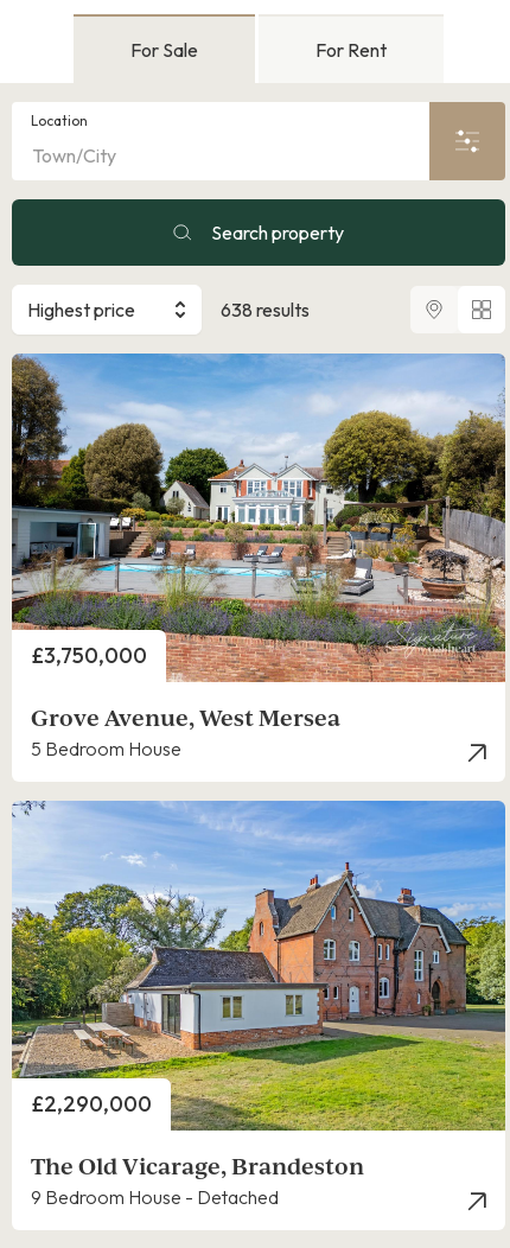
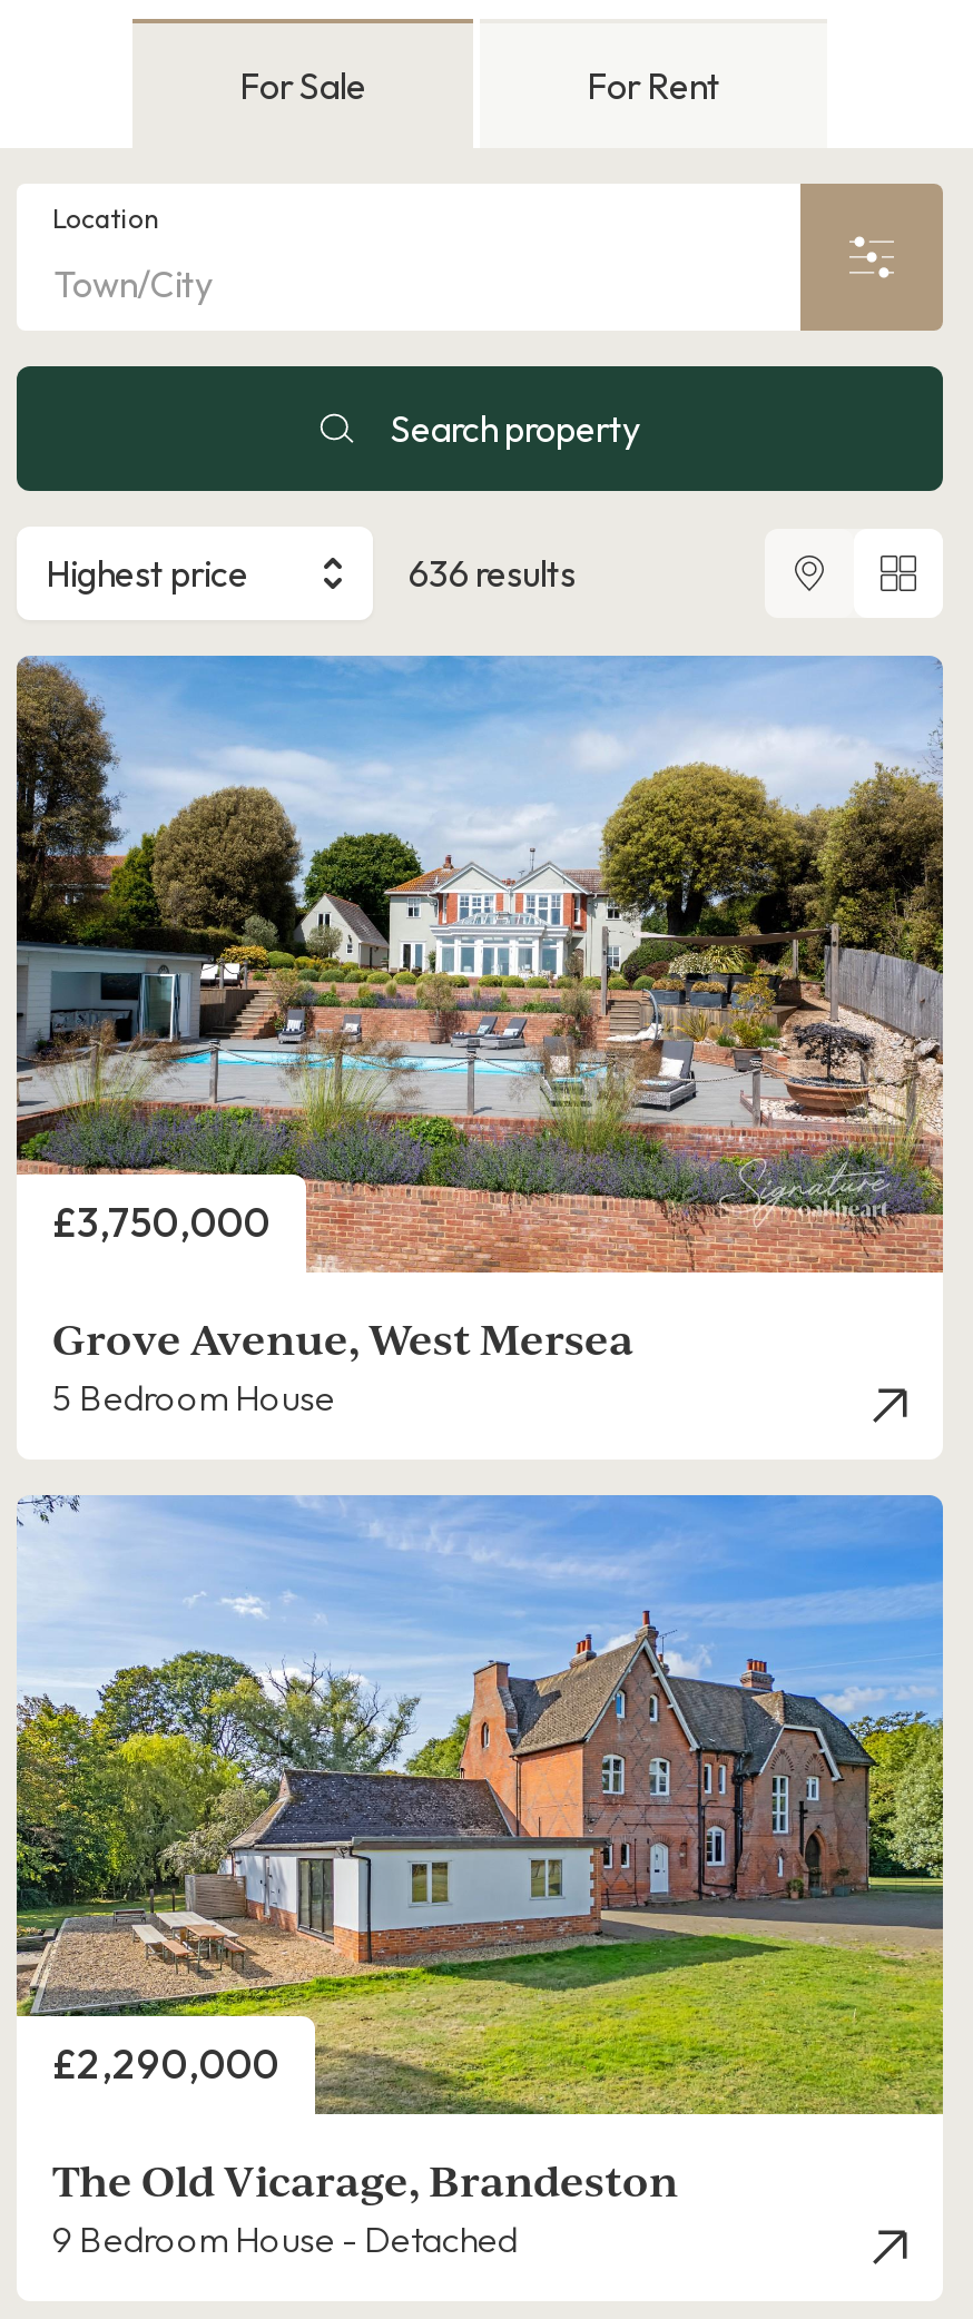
- 638 results
+ 636 results
